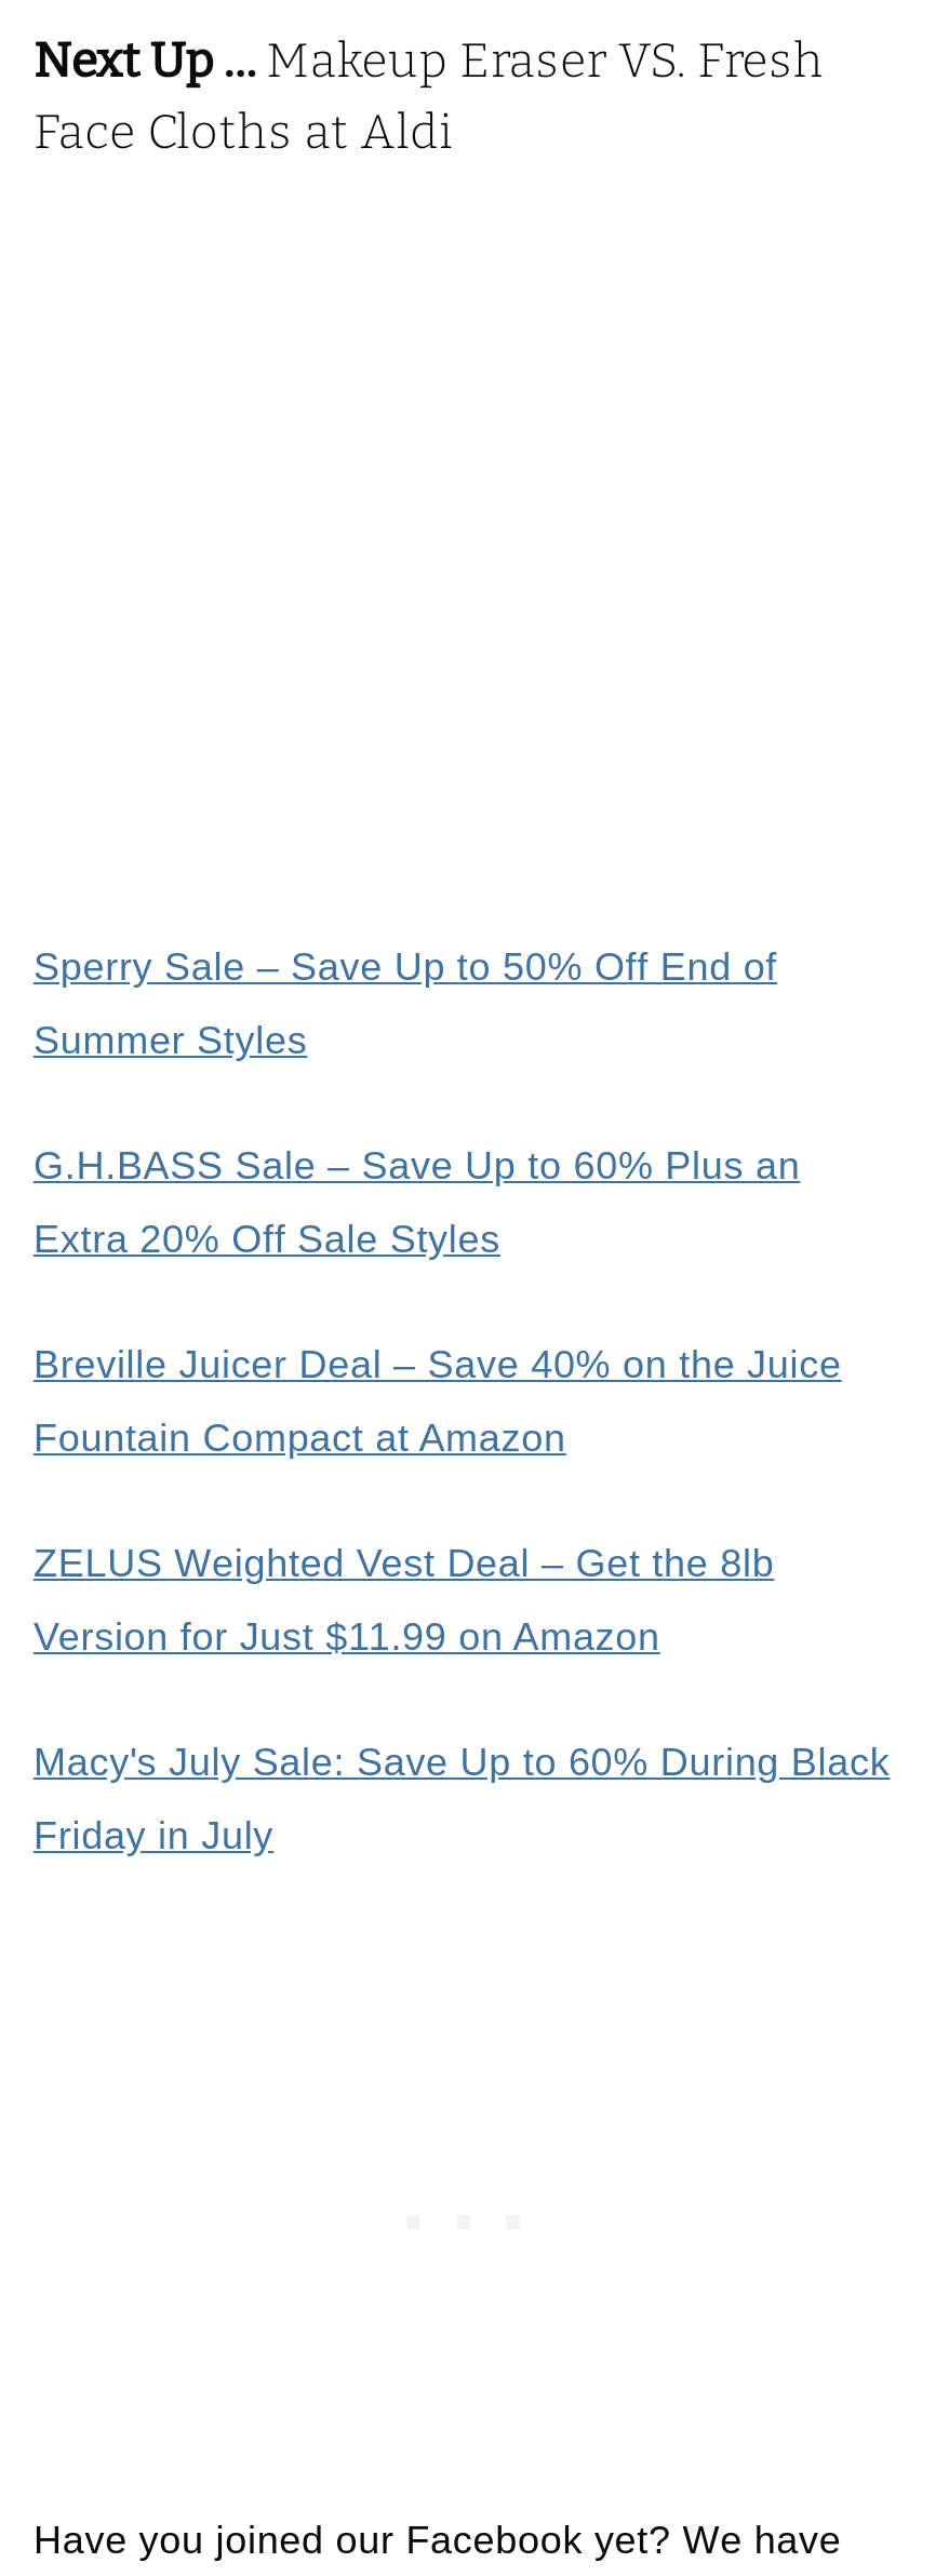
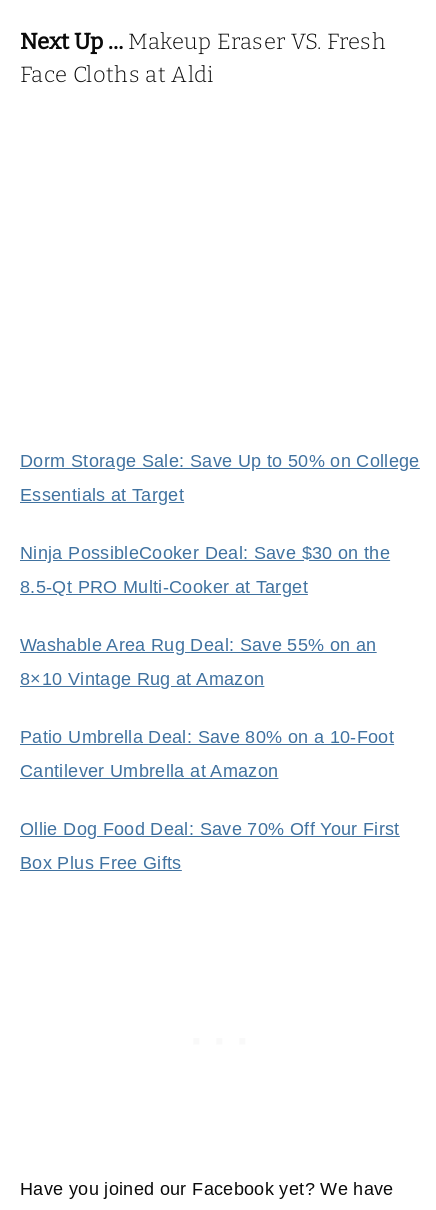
- Sperry Sale – Save Up to 50% Off End of
+ Dorm Storage Sale: Save Up to 50% on College

- Summer Styles
+ Essentials at Target

- G.H.BASS Sale – Save Up to 60% Plus an
+ Ninja PossibleCooker Deal: Save $30 on the

- Extra 20% Off Sale Styles
+ 8.5-Qt PRO Multi-Cooker at Target

- Breville Juicer Deal – Save 40% on the Juice
+ Washable Area Rug Deal: Save 55% on an

- Fountain Compact at Amazon
+ 8×10 Vintage Rug at Amazon

- ZELUS Weighted Vest Deal – Get the 8lb
+ Patio Umbrella Deal: Save 80% on a 10-Foot

- Version for Just $11.99 on Amazon
+ Cantilever Umbrella at Amazon

- Macy's July Sale: Save Up to 60% During Black
+ Ollie Dog Food Deal: Save 70% Off Your First

- Friday in July
+ Box Plus Free Gifts
